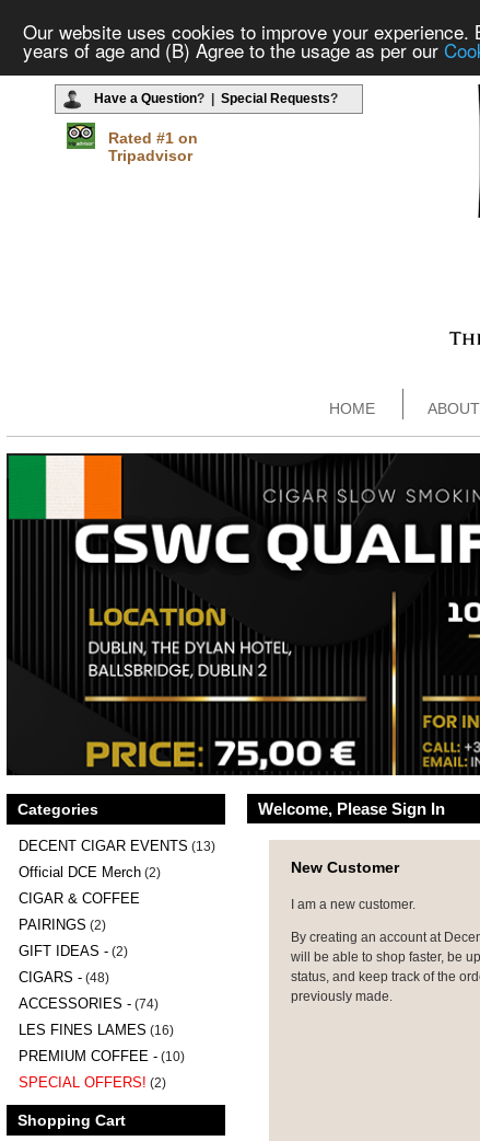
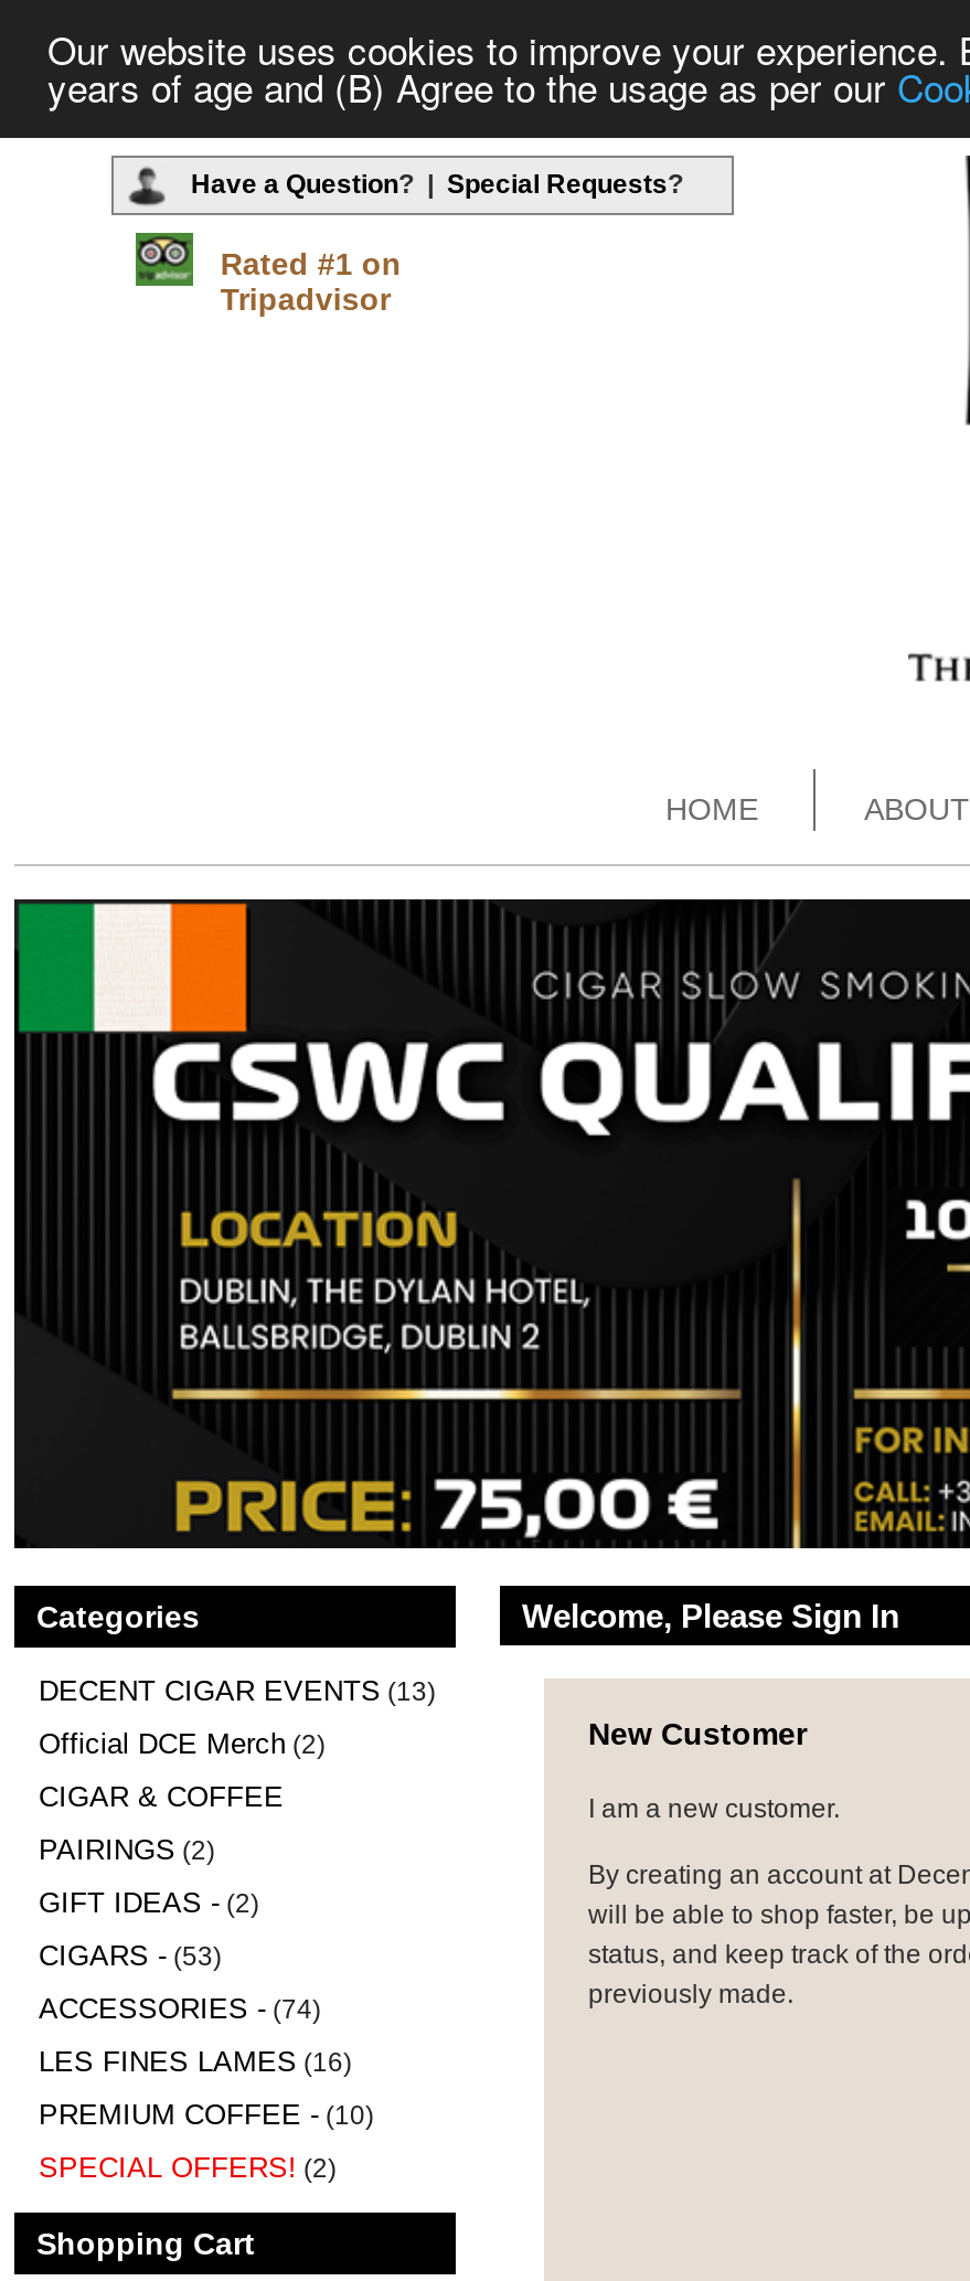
- CIGARS - (48)
+ CIGARS - (53)
